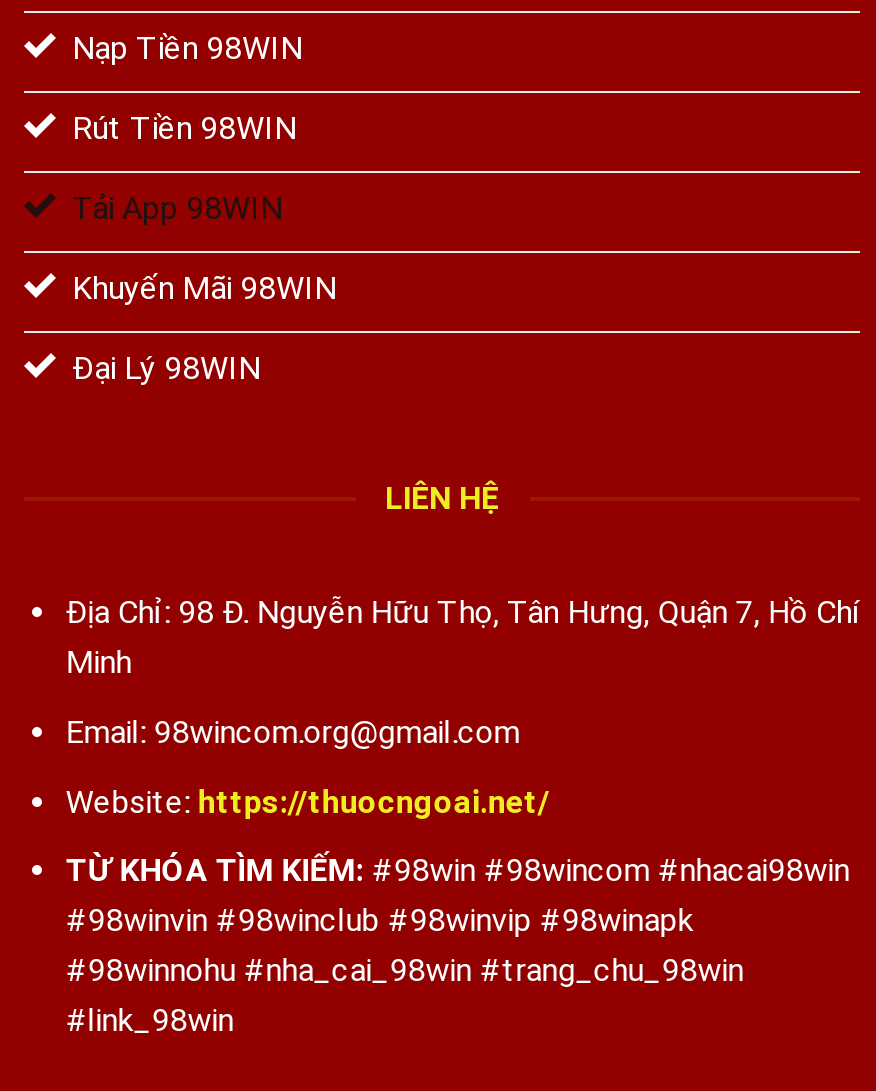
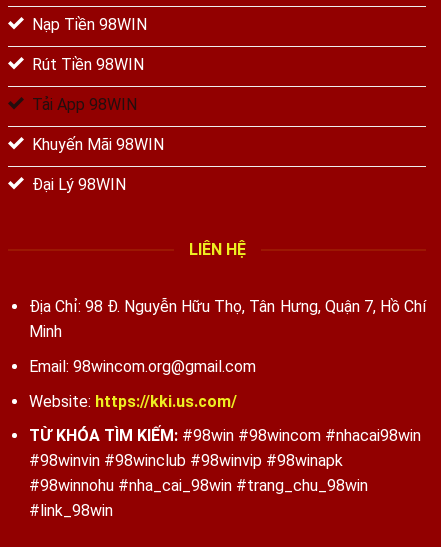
- Website: https://thuocngoai.net/
+ Website: https://kki.us.com/
